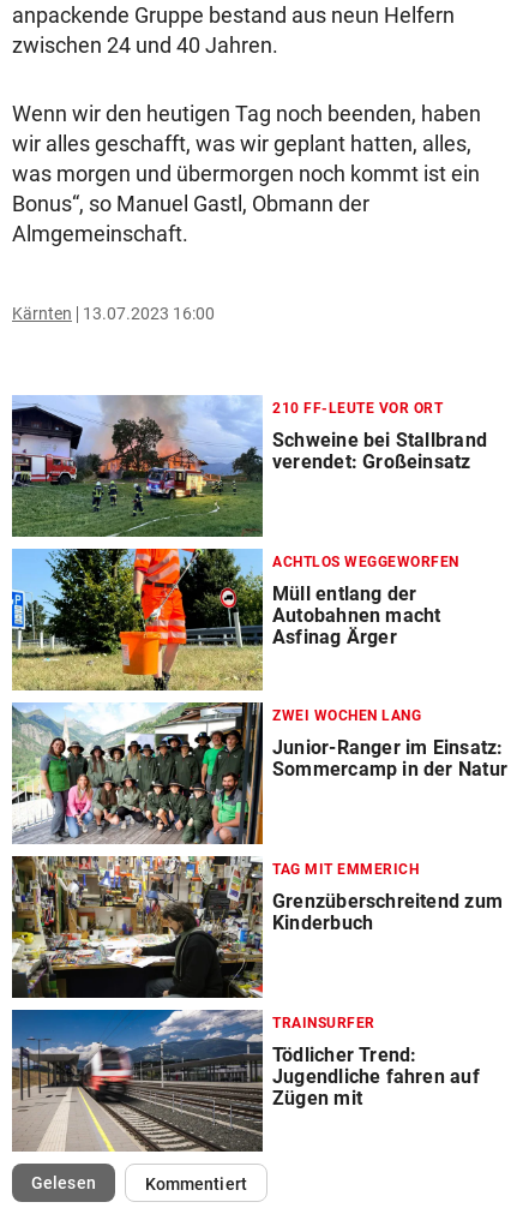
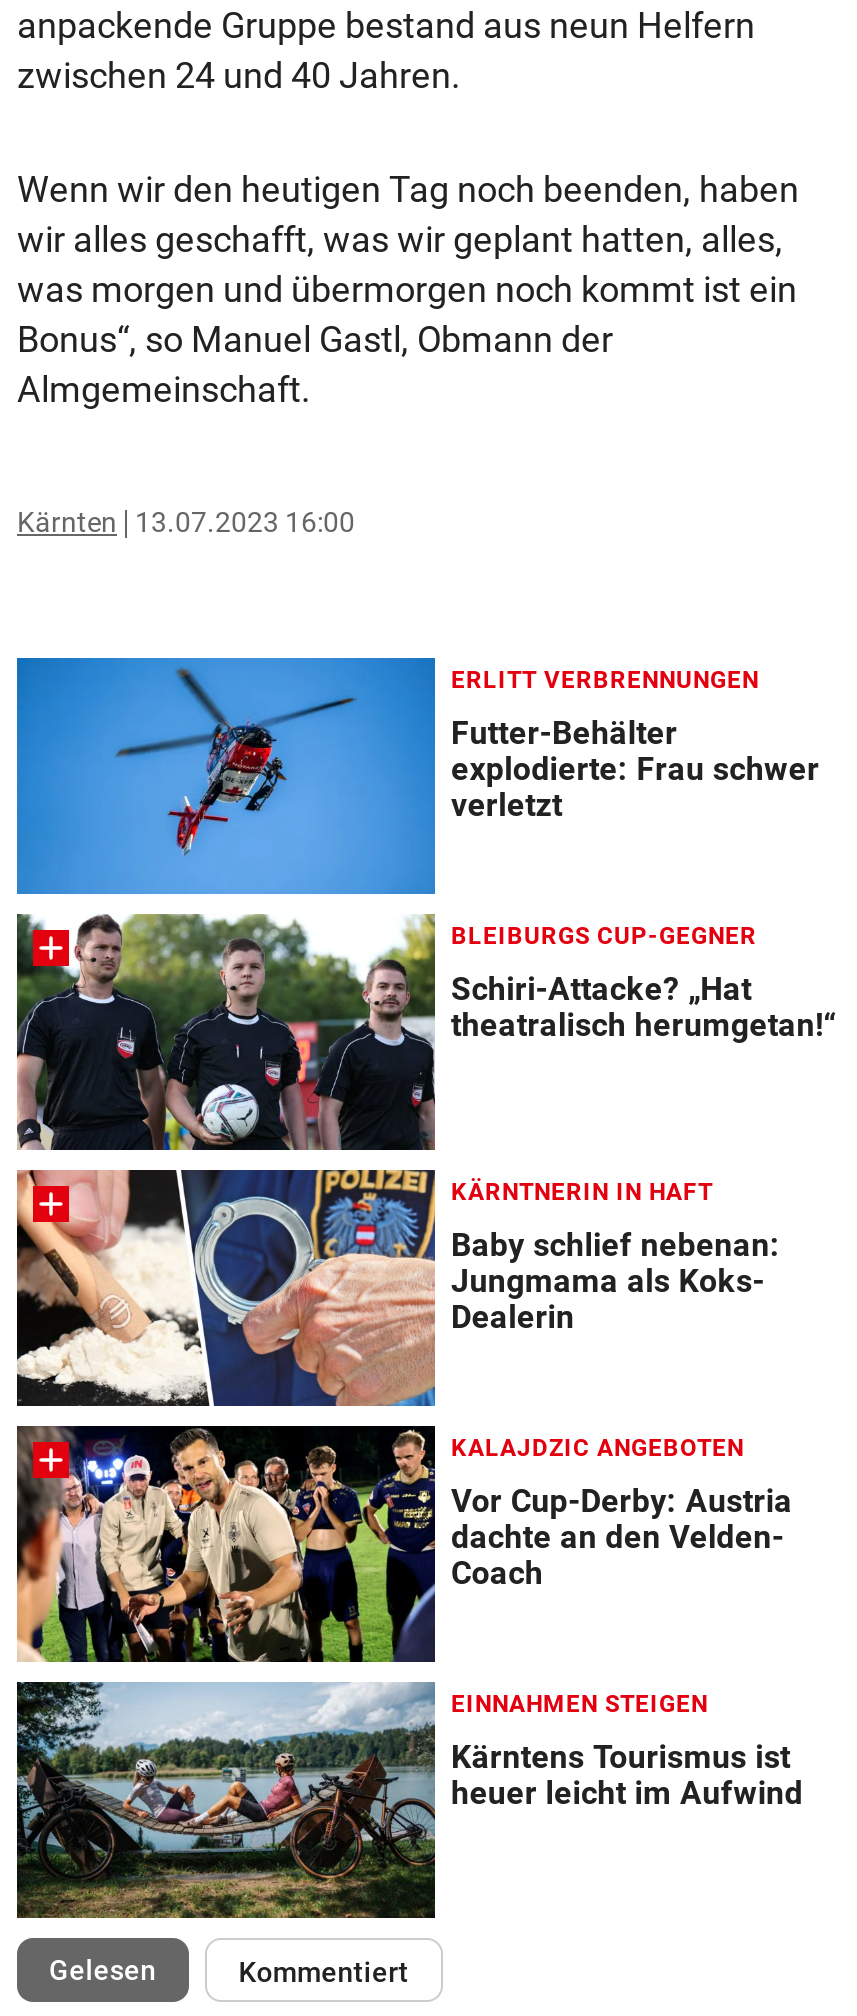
- [image]
- 210 FF-LEUTE VOR ORT
+ [image]
+ ERLITT VERBRENNUNGEN

- Schweine bei Stallbrand
- verendet: Großeinsatz
+ Futter-Behälter
+ explodierte: Frau schwer
+ verletzt

- [image]
- ACHTLOS WEGGEWORFEN
+ [image]
+ BLEIBURGS CUP-GEGNER

- Müll entlang der
- Autobahnen macht
- Asfinag Ärger
+ Schiri-Attacke? „Hat
+ theatralisch herumgetan!“

- [image]
- ZWEI WOCHEN LANG
+ [image]
+ KÄRNTNERIN IN HAFT

- Junior-Ranger im Einsatz:
- Sommercamp in der Natur
+ Baby schlief nebenan:
+ Jungmama als Koks-
+ Dealerin

- [image]
- TAG MIT EMMERICH
+ [image]
+ KALAJDZIC ANGEBOTEN

- Grenzüberschreitend zum
- Kinderbuch
+ Vor Cup-Derby: Austria
+ dachte an den Velden-
+ Coach

- [image]
- TRAINSURFER
+ [image]
+ EINNAHMEN STEIGEN

- Tödlicher Trend:
- Jugendliche fahren auf
- Zügen mit
+ Kärntens Tourismus ist
+ heuer leicht im Aufwind
